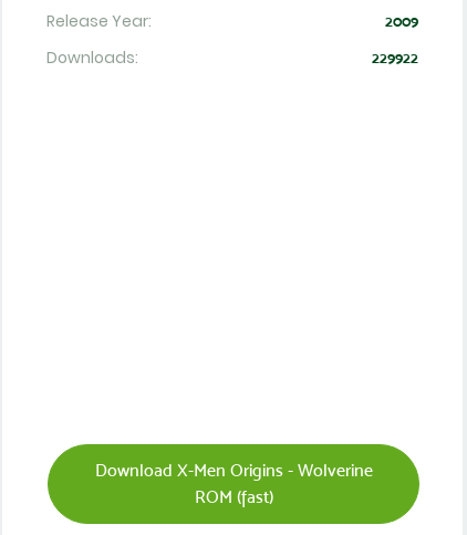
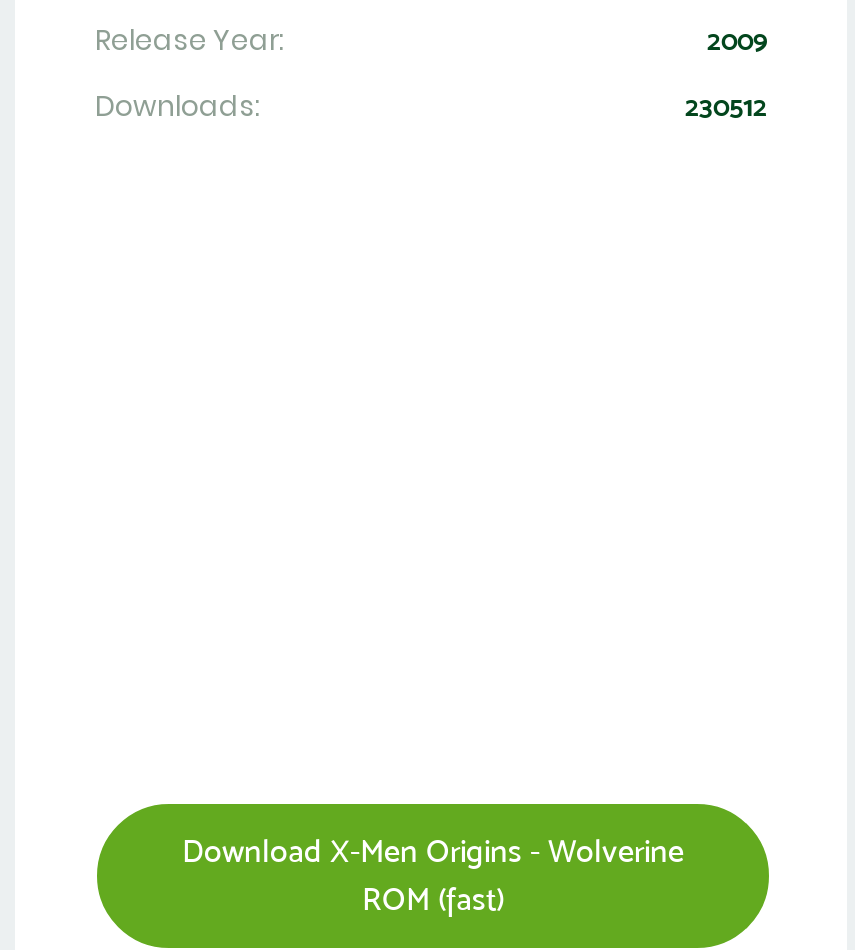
- 229922
+ 230512
